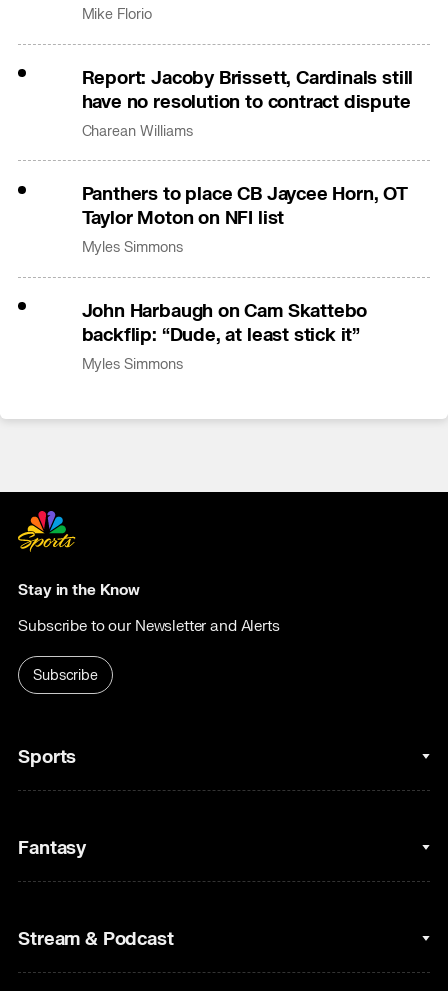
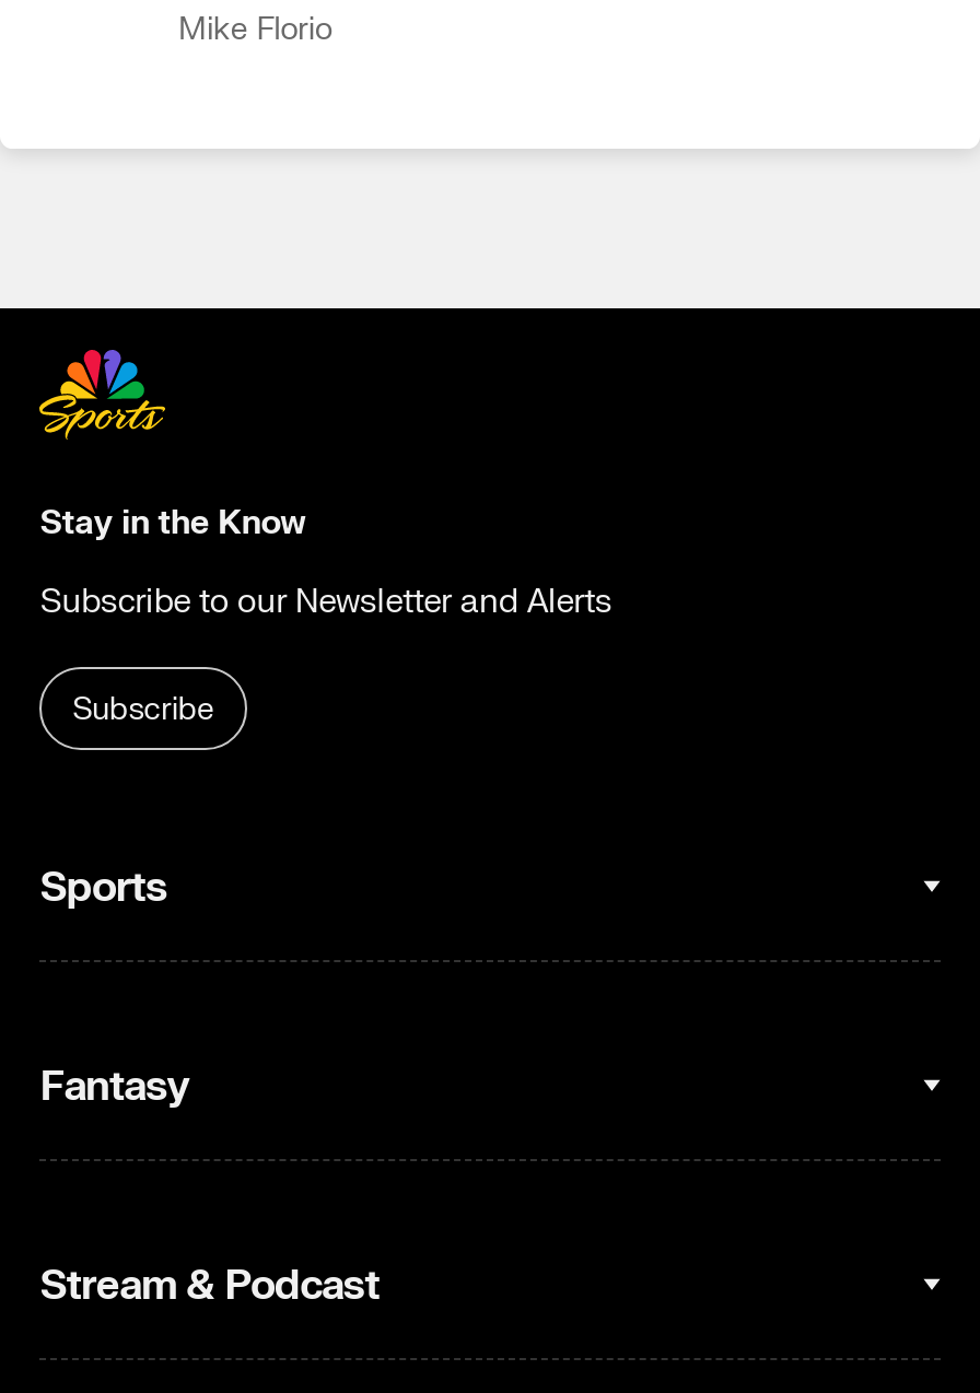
- Report: Jacoby Brissett, Cardinals still
- have no resolution to contract dispute
- Charean Williams
- Panthers to place CB Jaycee Horn, OT
- Taylor Moton on NFI list
- Myles Simmons
- John Harbaugh on Cam Skattebo
- backflip: “Dude, at least stick it”
- Myles Simmons
